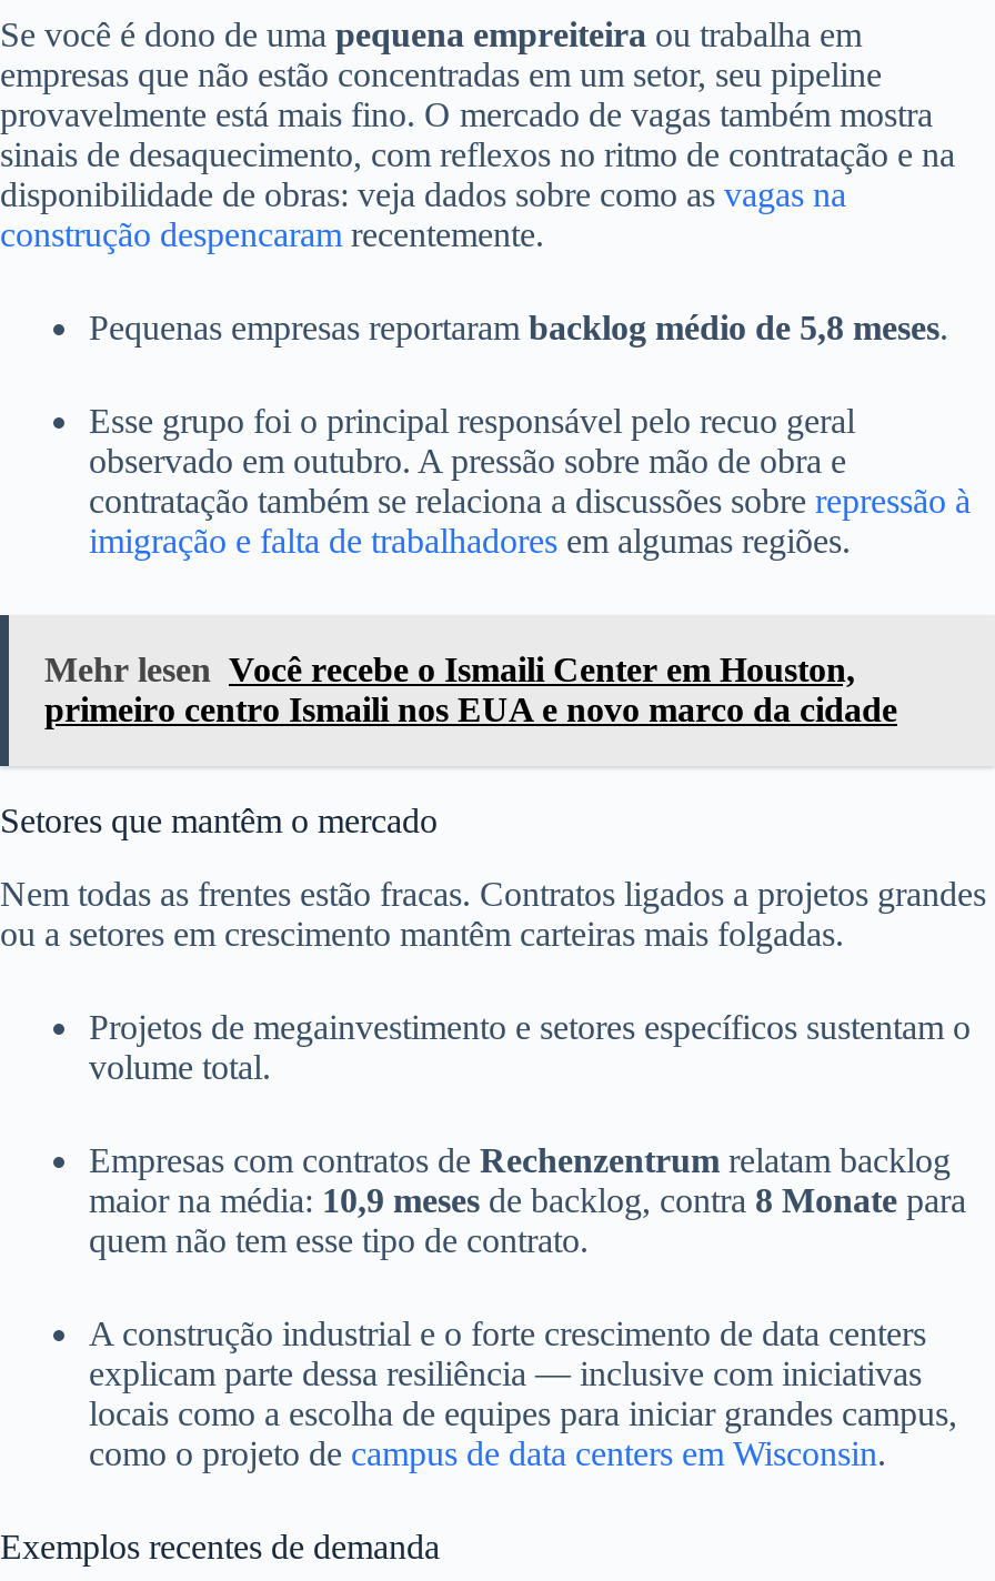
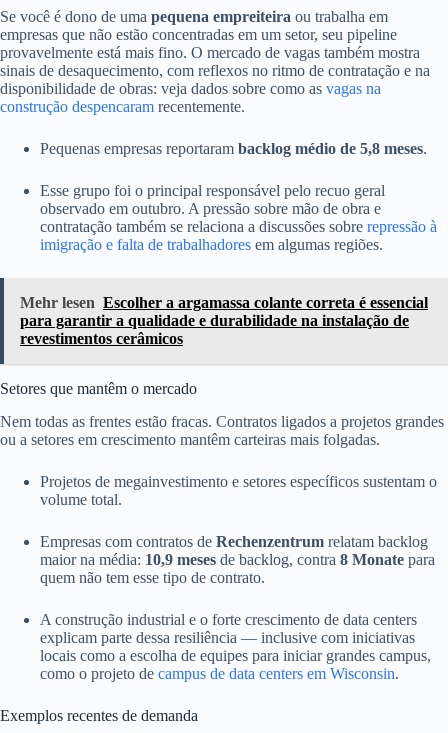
- Mehr lesen Você recebe o Ismaili Center em Houston,
- primeiro centro Ismaili nos EUA e novo marco da cidade
+ Mehr lesen Escolher a argamassa colante correta é essencial
+ para garantir a qualidade e durabilidade na instalação de
+ revestimentos cerâmicos
